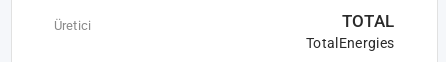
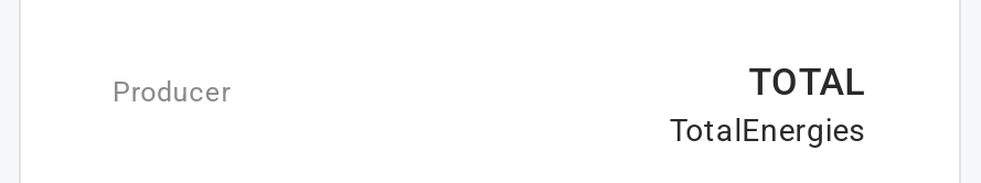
- Üretici
+ Producer
